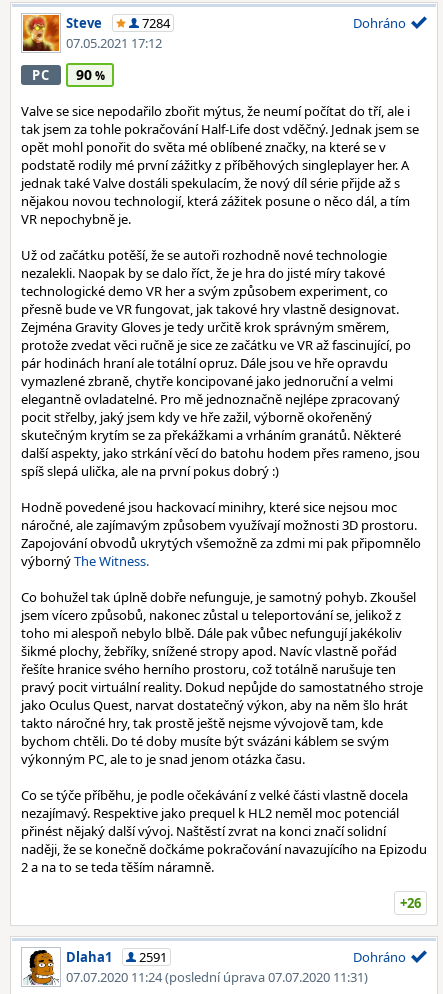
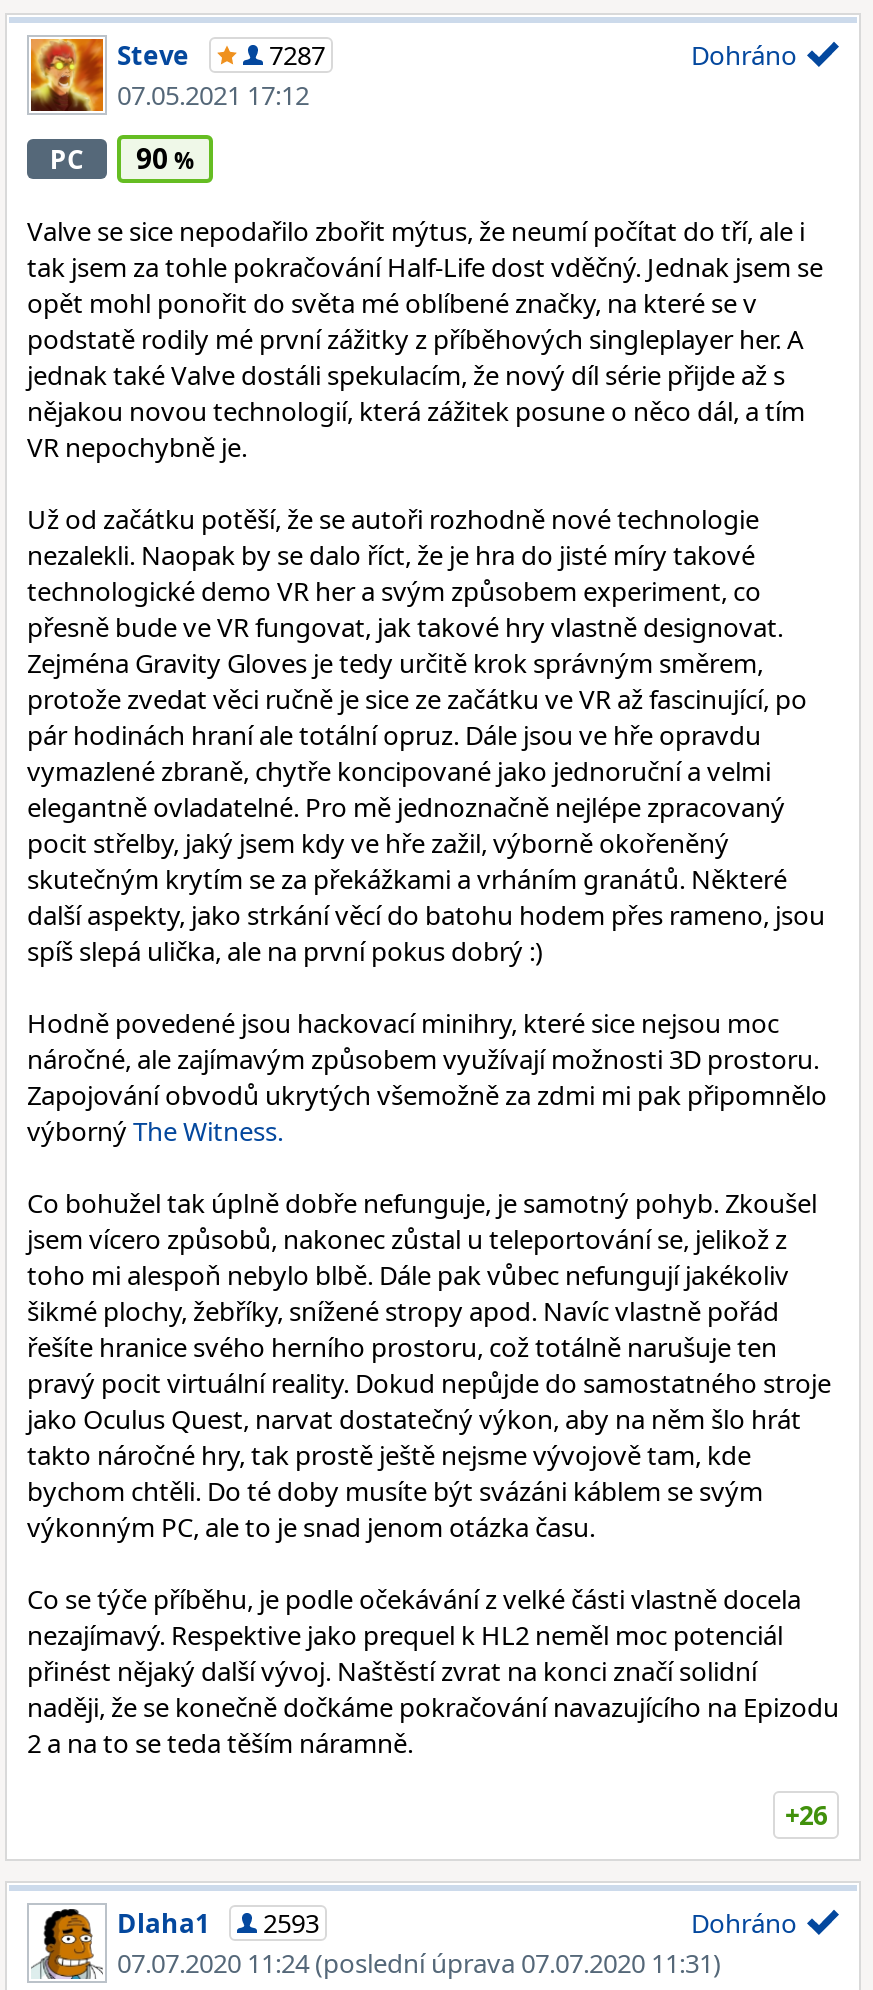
- 7284
+ 7287

- Dlaha1 2591
+ Dlaha1 2593
